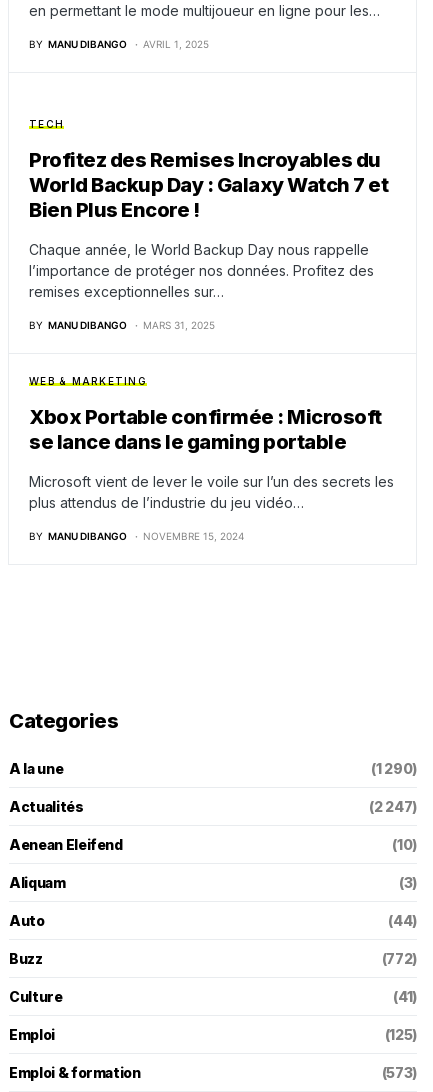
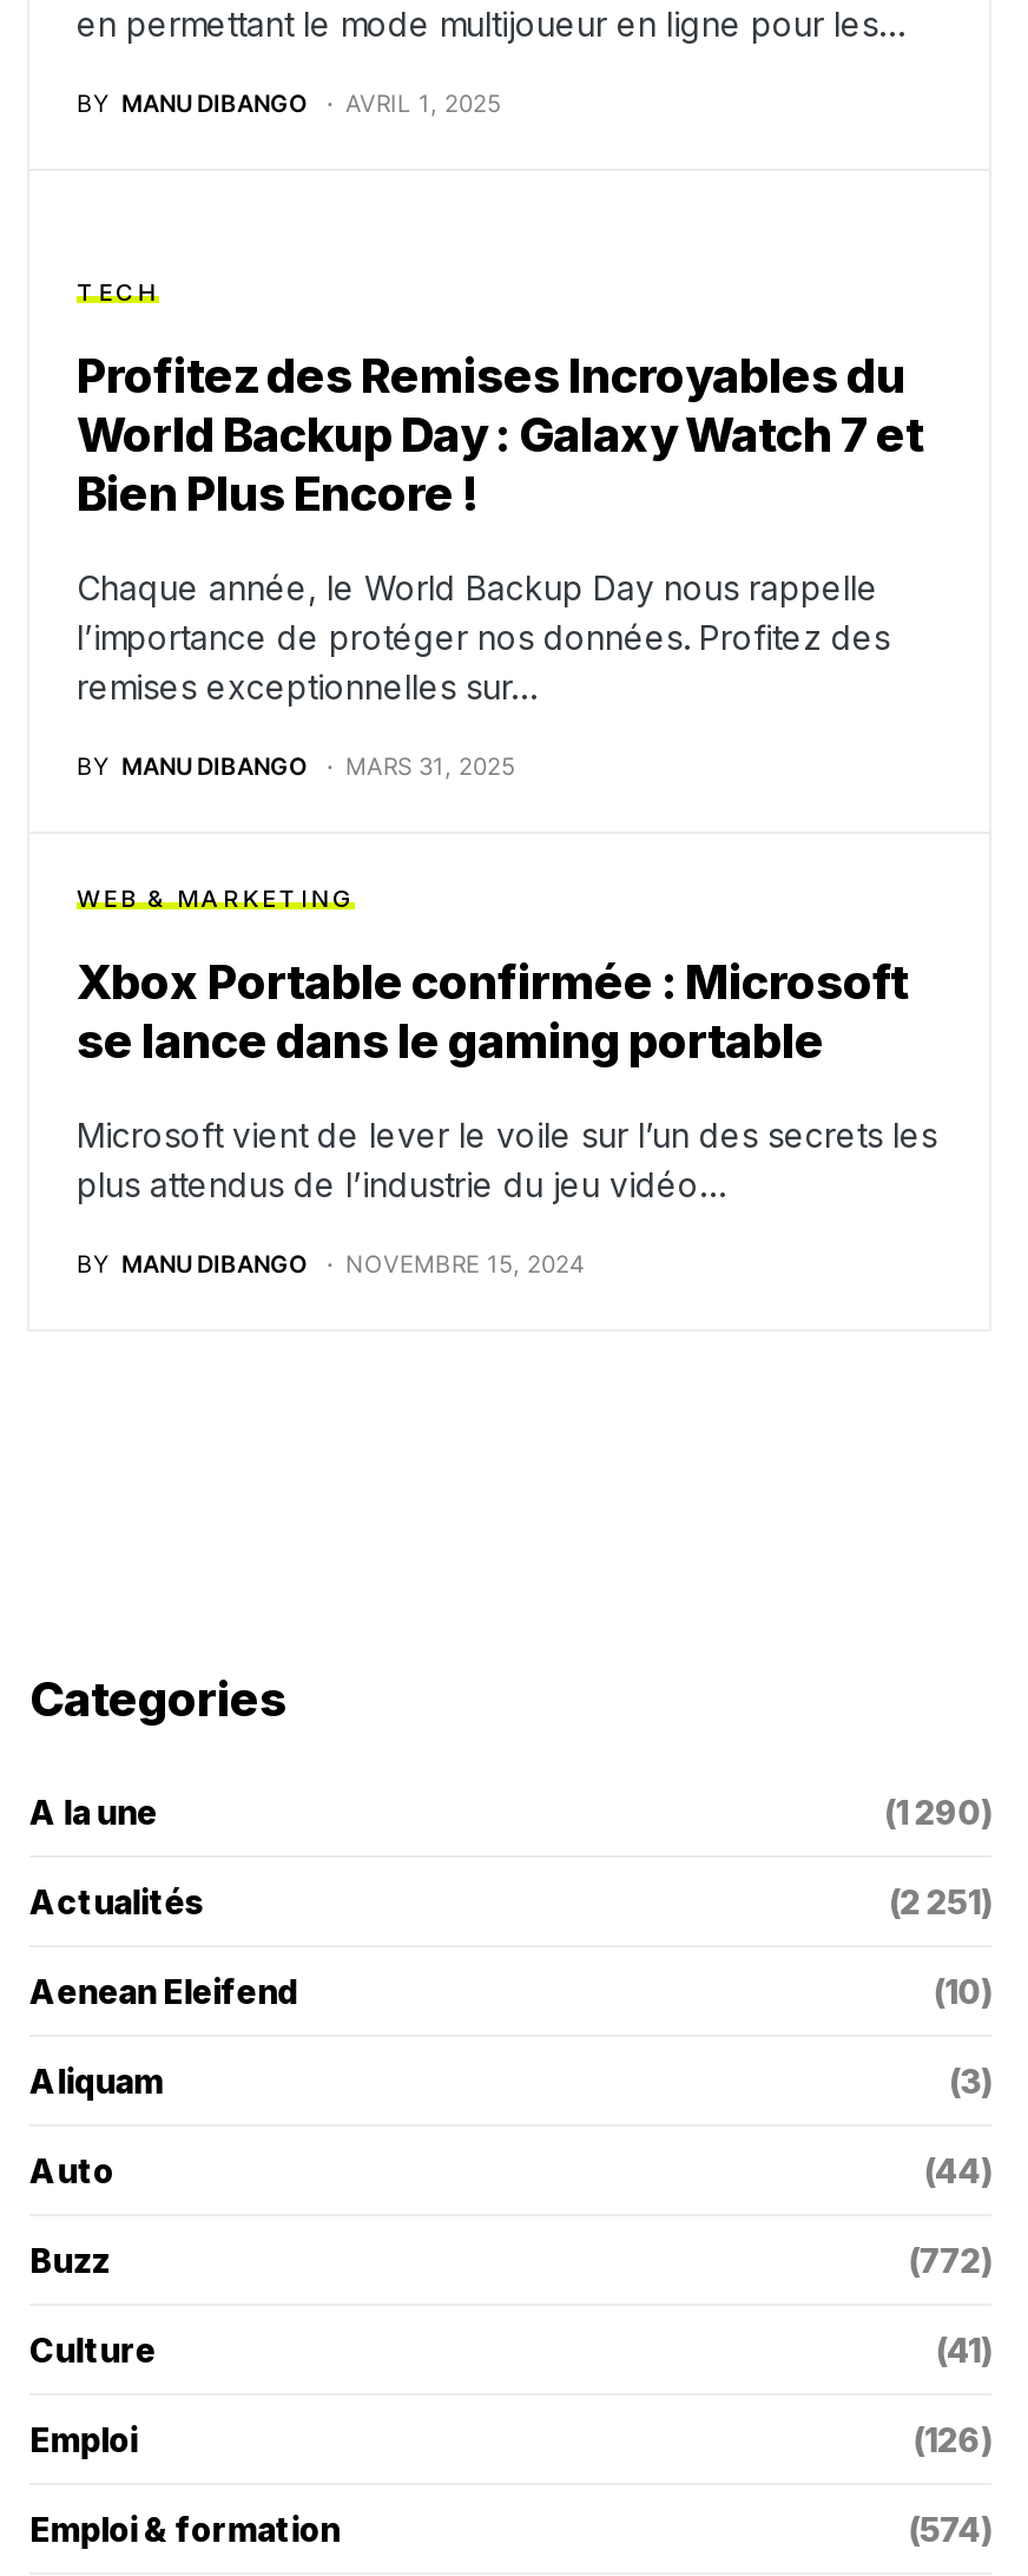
- (2 247)
+ (2 251)

- (125)
+ (126)

- (573)
+ (574)
